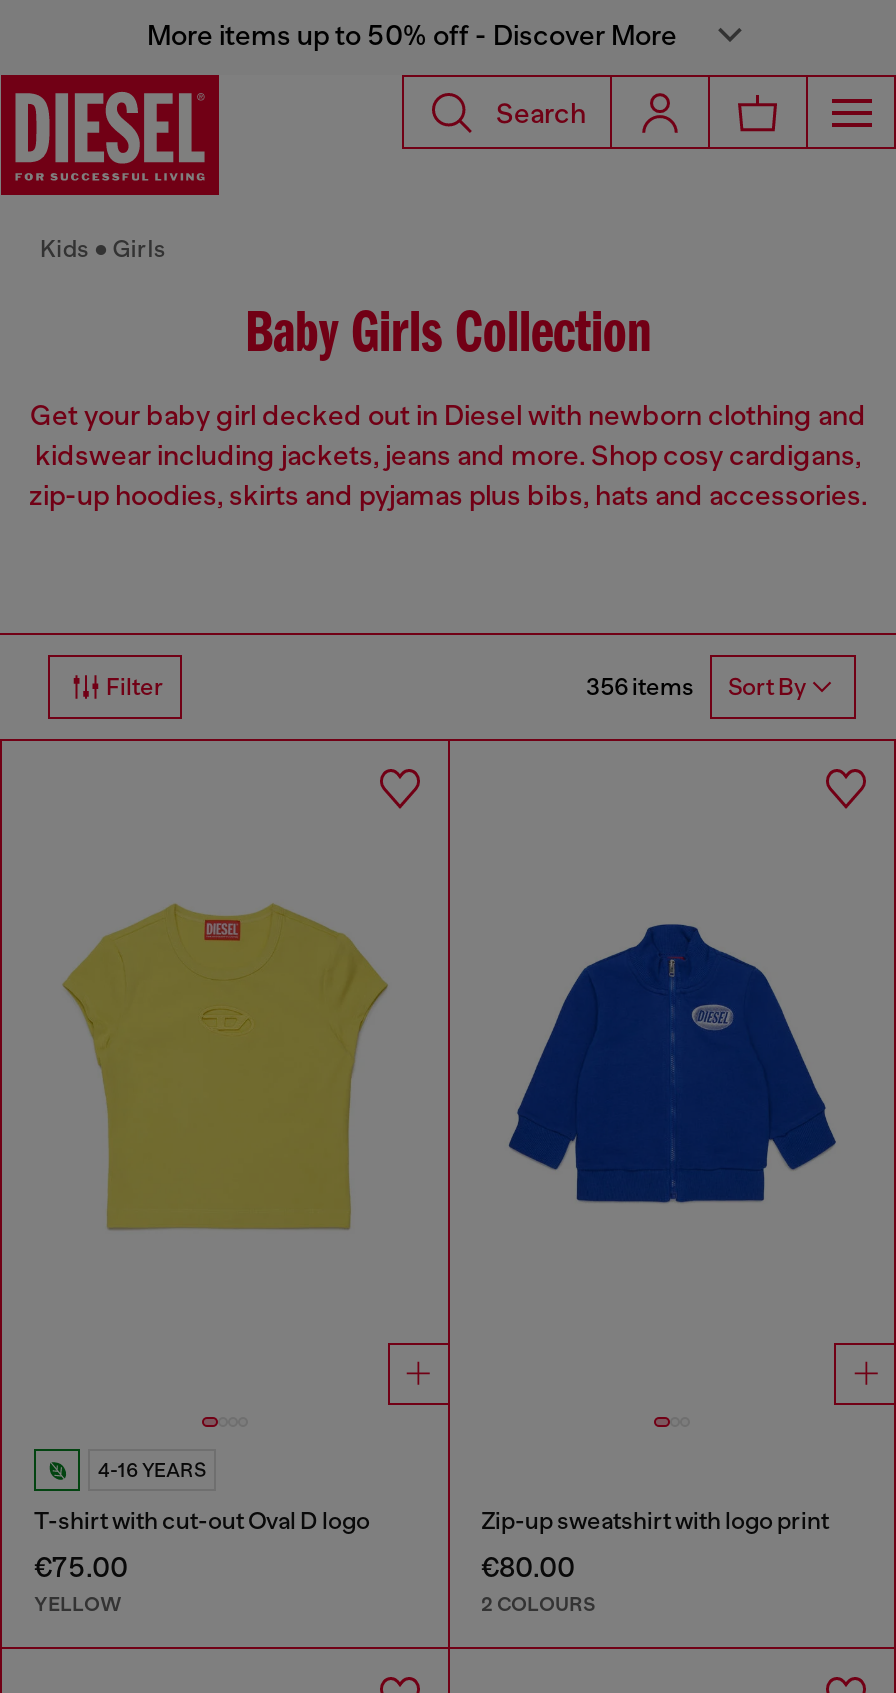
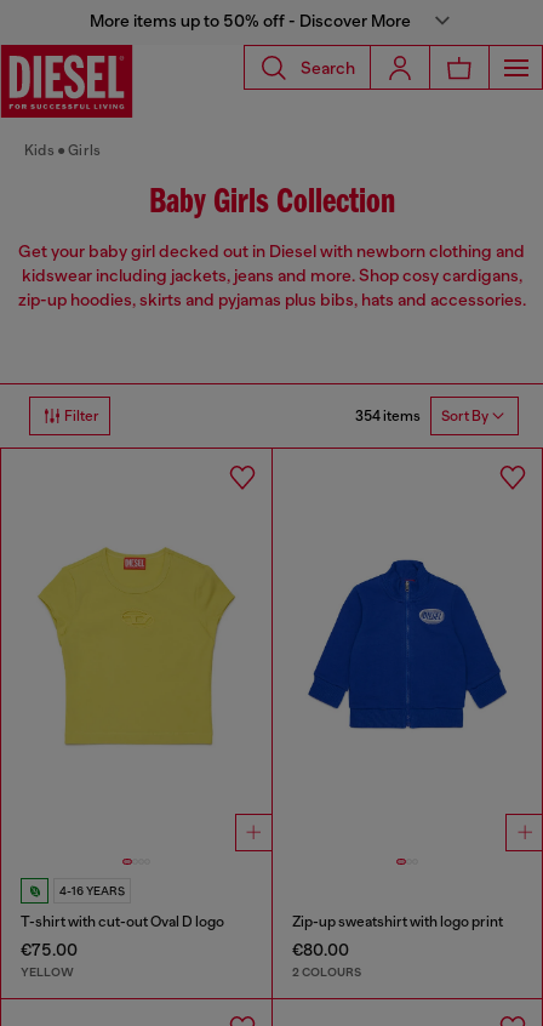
- 356 items Sort By
+ 354 items Sort By
